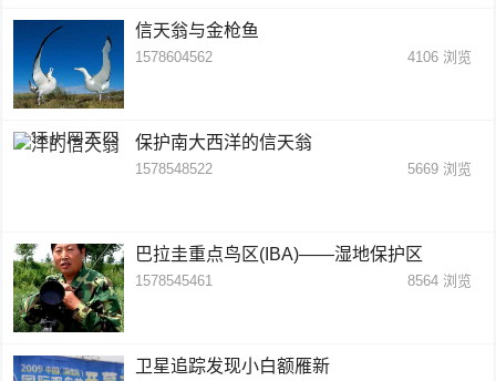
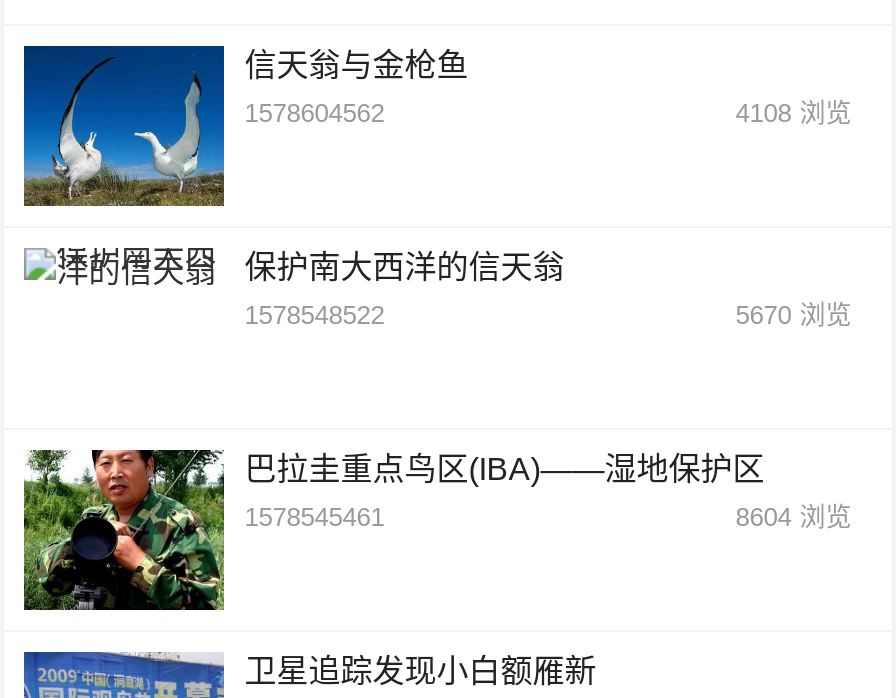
- 4106浏览
+ 4108浏览

- 5669浏览
+ 5670浏览

- 8564浏览
+ 8604浏览
